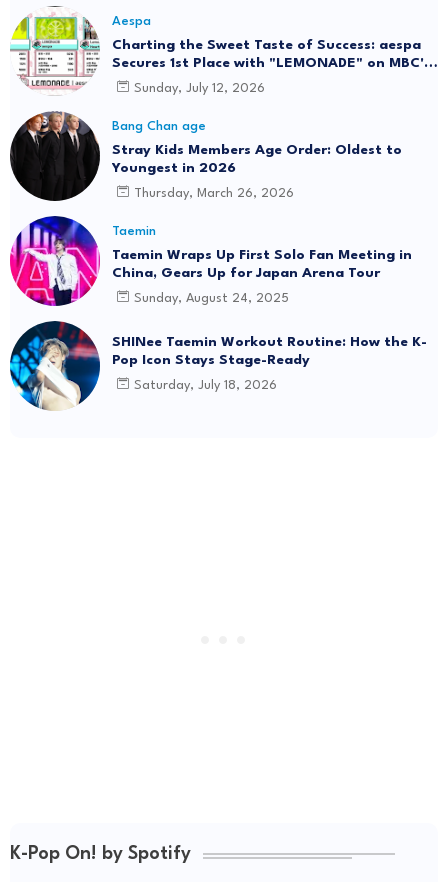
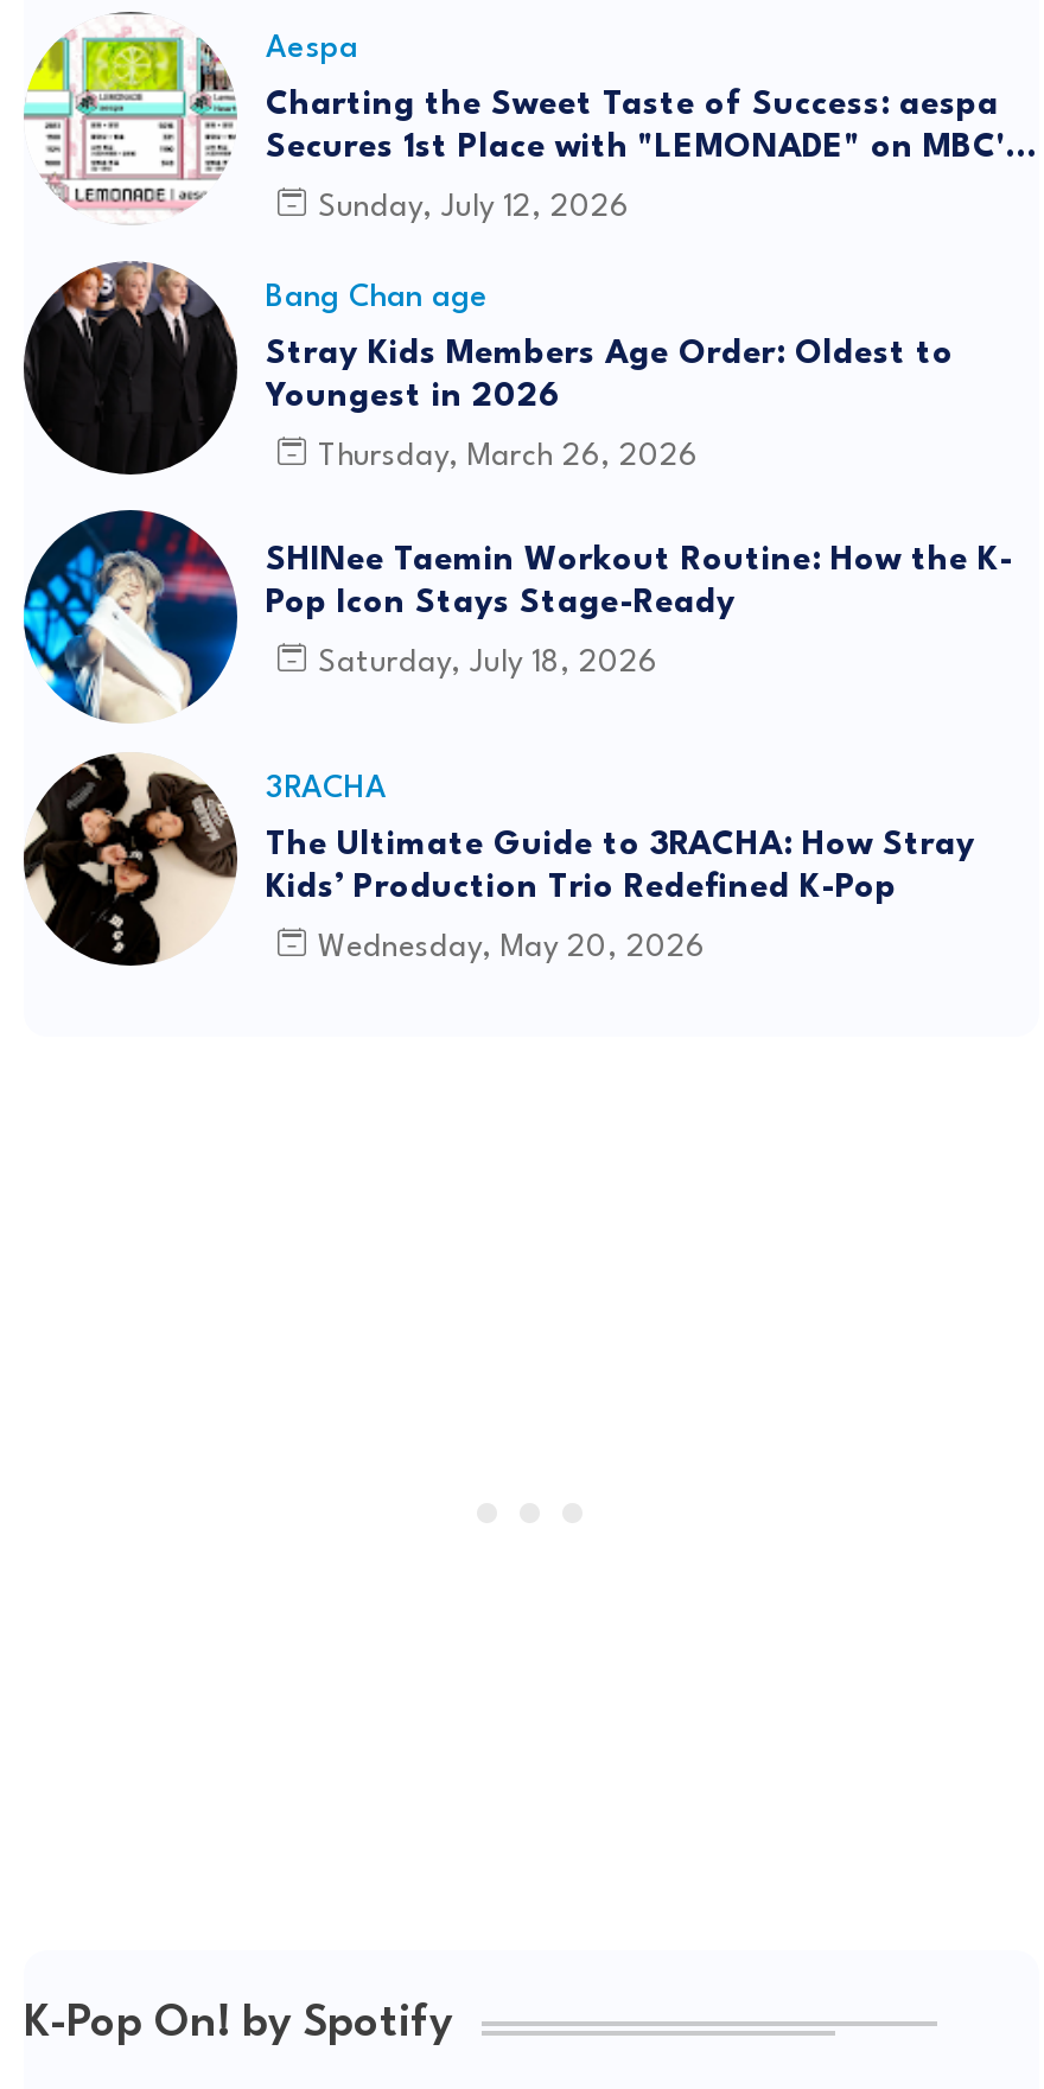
- [image]
- Taemin
- Taemin Wraps Up First Solo Fan Meeting in
- China, Gears Up for Japan Arena Tour
- Sunday, August 24, 2025

moved up: [image] | SHINee Taemin Workout Routine: How the K- | Pop Icon Stays Stage-Ready | Saturday, July 18, 2026

+ [image]
+ 3RACHA
+ The Ultimate Guide to 3RACHA: How Stray
+ Kids’ Production Trio Redefined K-Pop
+ Wednesday, May 20, 2026
